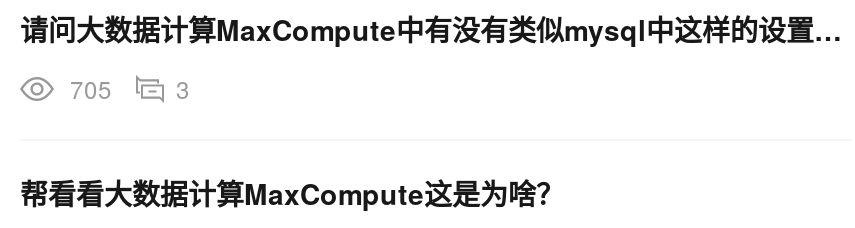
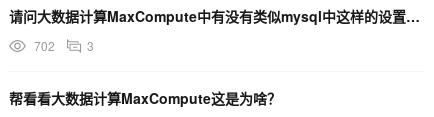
- 705 3
+ 702 3
